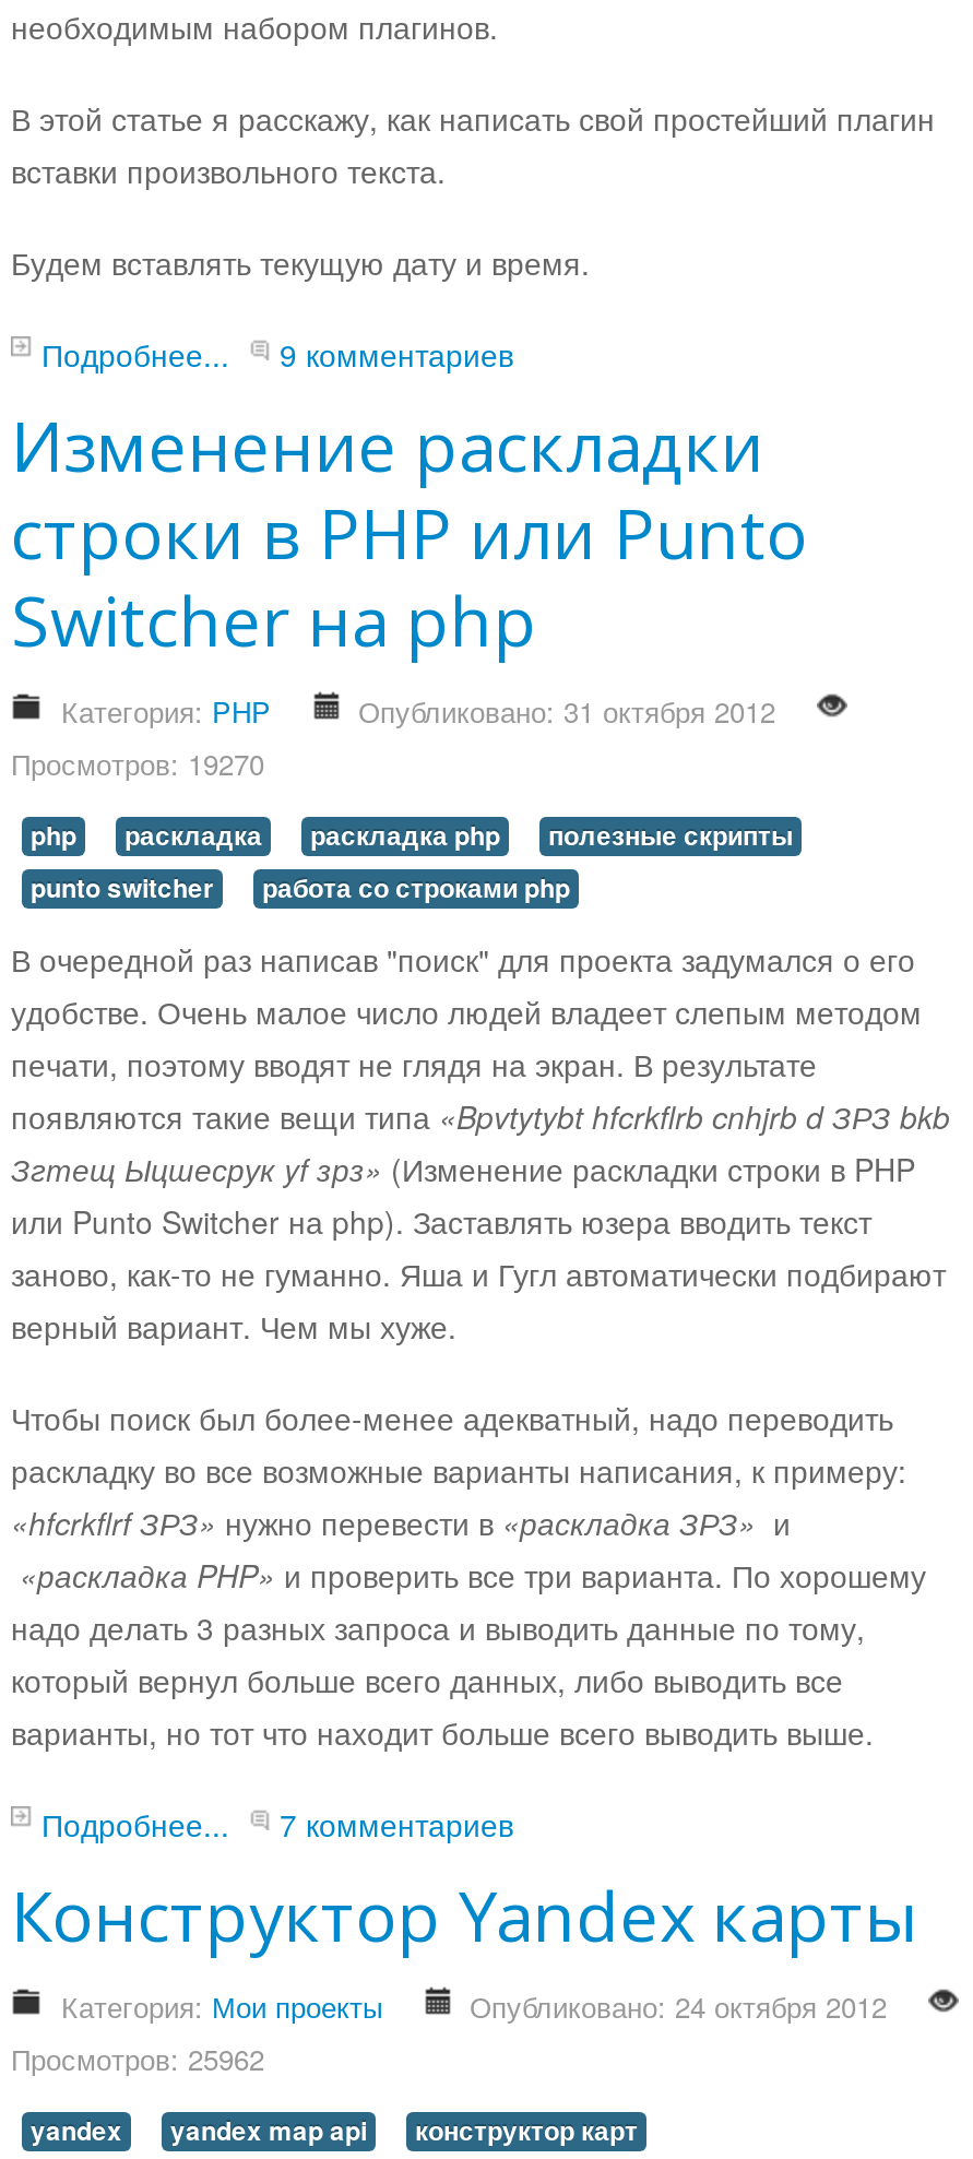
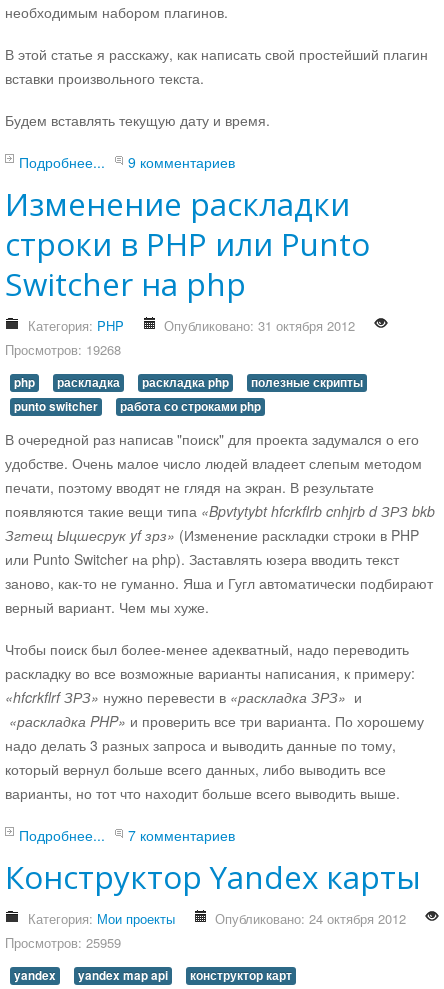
- Просмотров: 19270
+ Просмотров: 19268

- Просмотров: 25962
+ Просмотров: 25959
